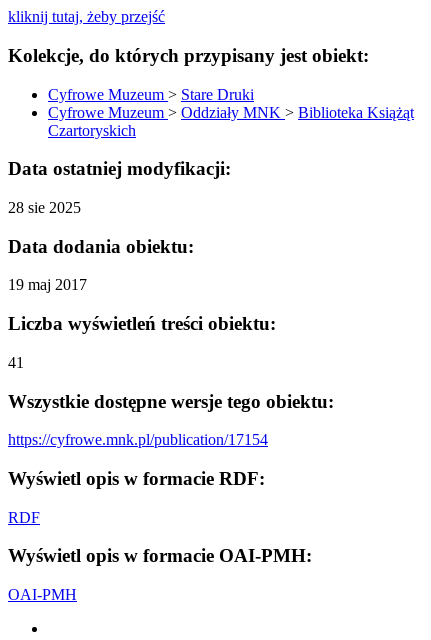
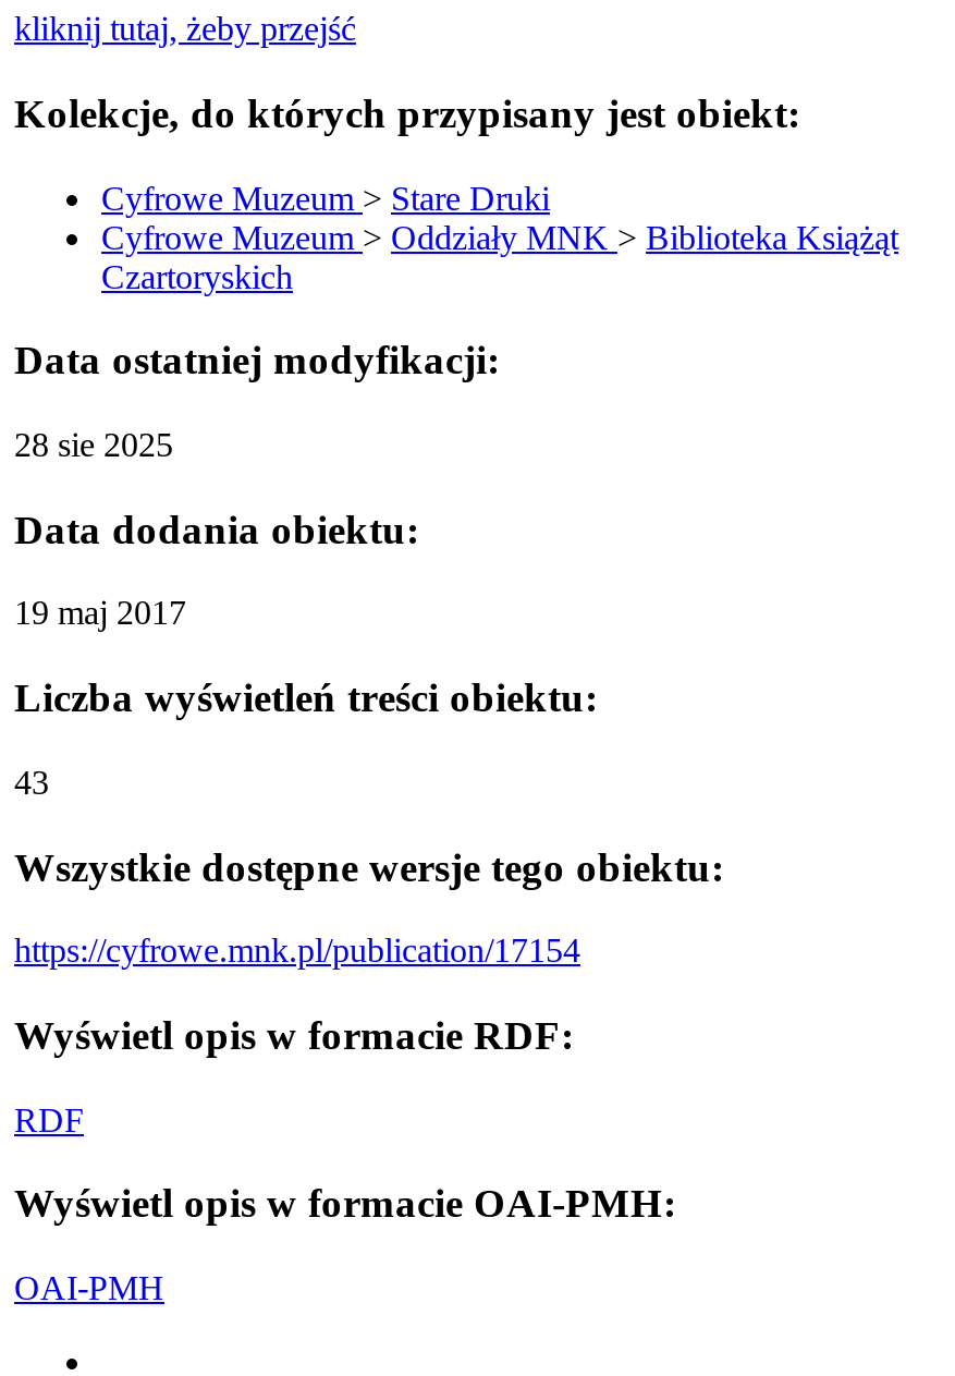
- 41
+ 43
